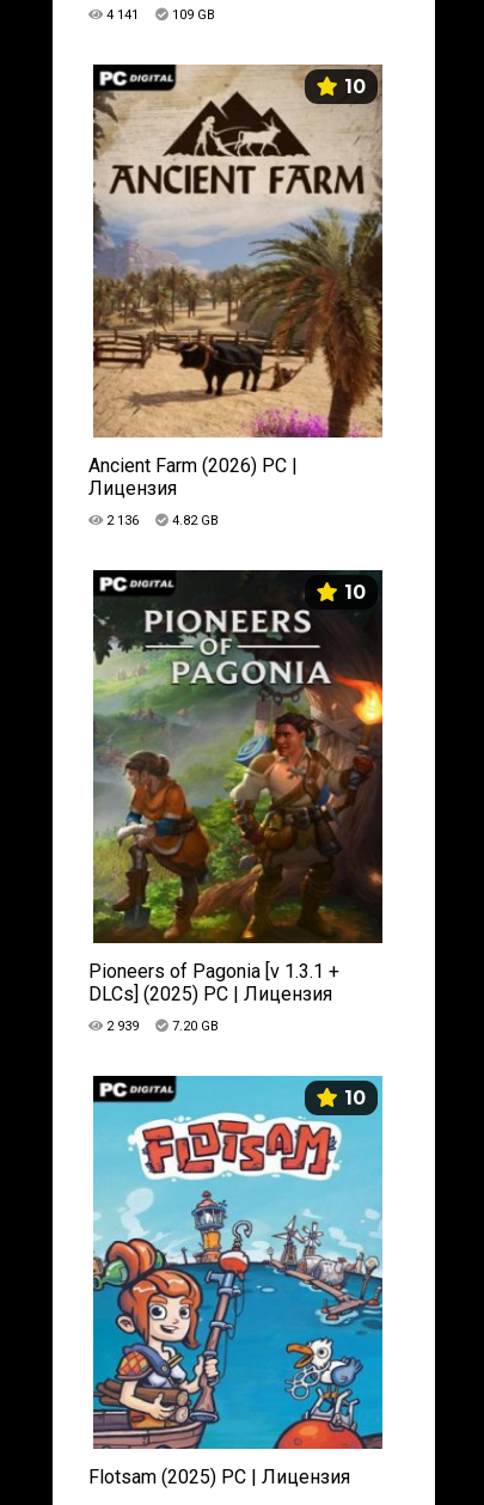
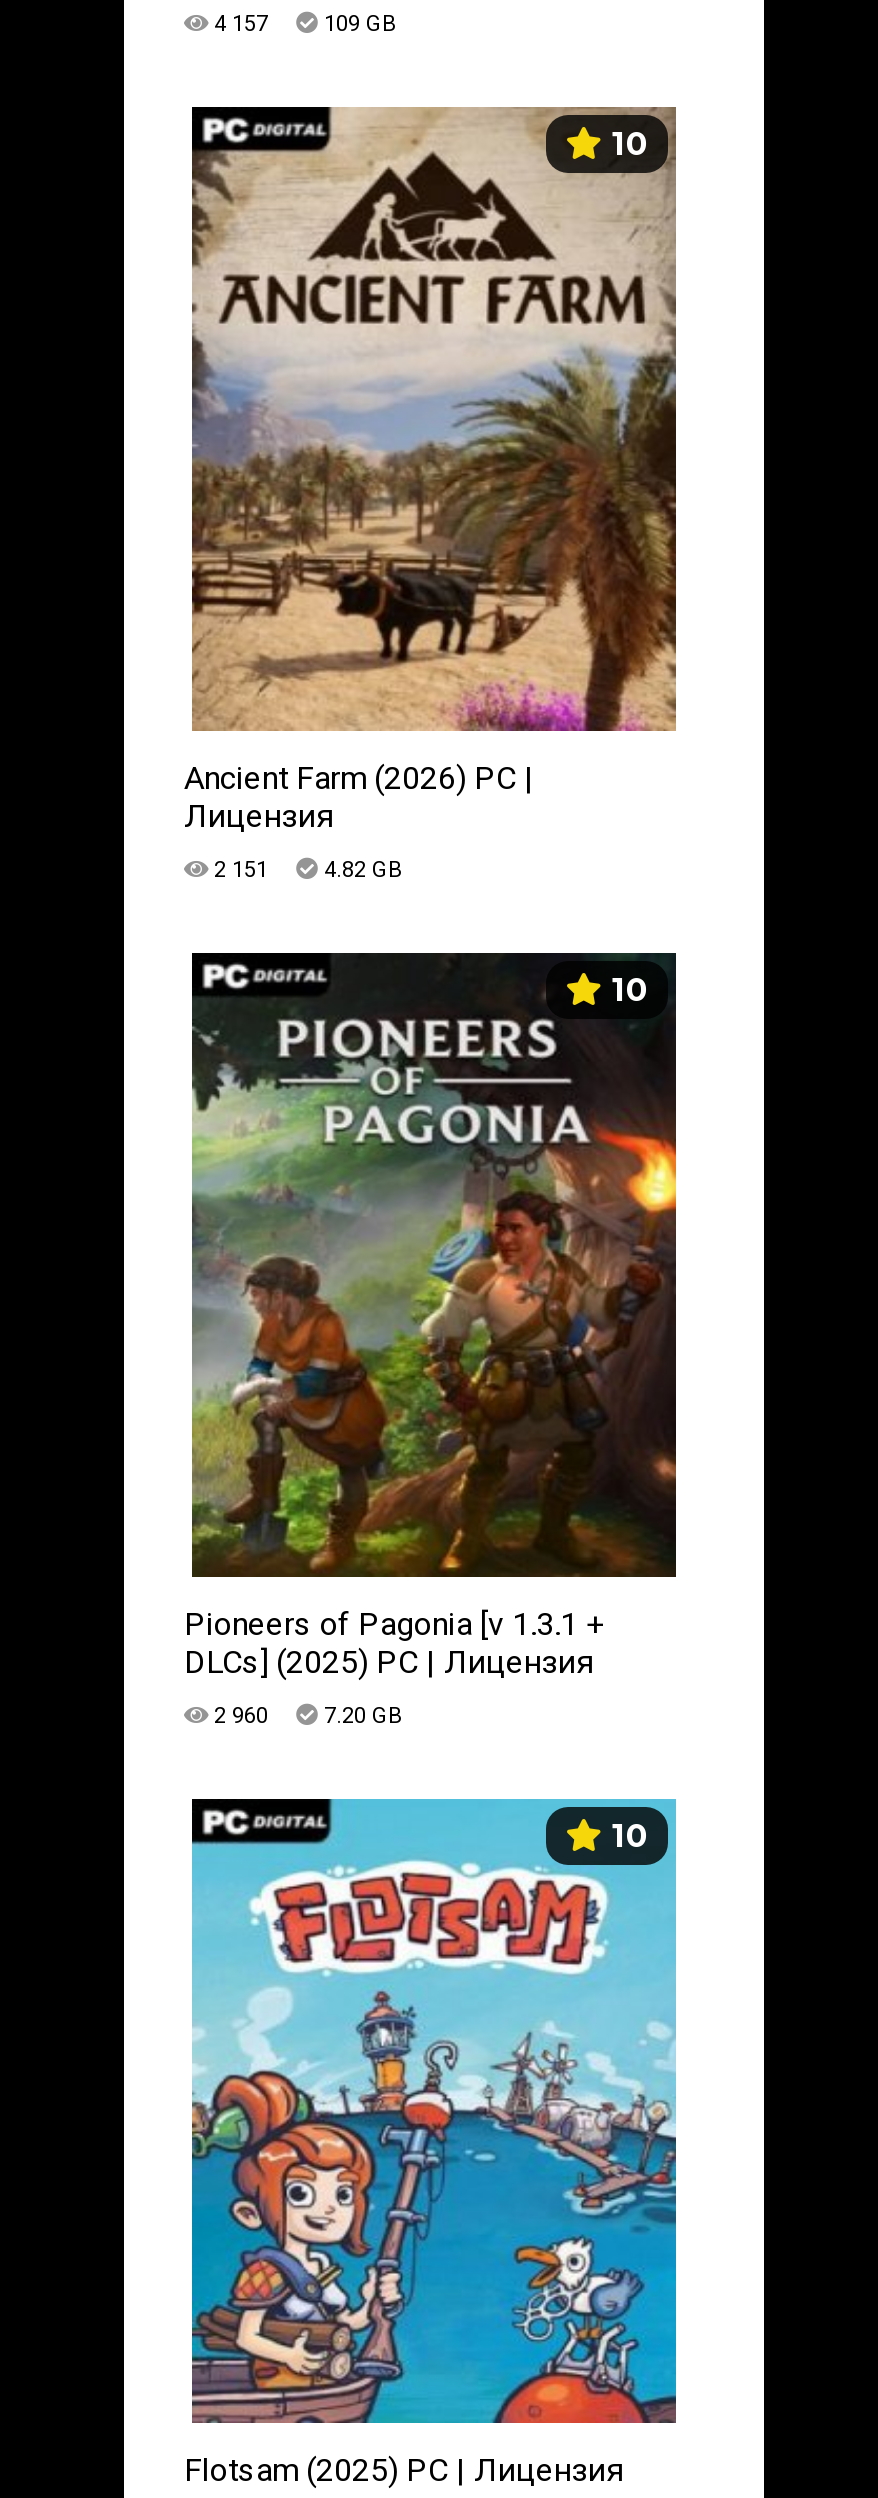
- 4 141 109 GB
+ 4 157 109 GB

- 2 136 4.82 GB
+ 2 151 4.82 GB

- 2 939 7.20 GB
+ 2 960 7.20 GB
